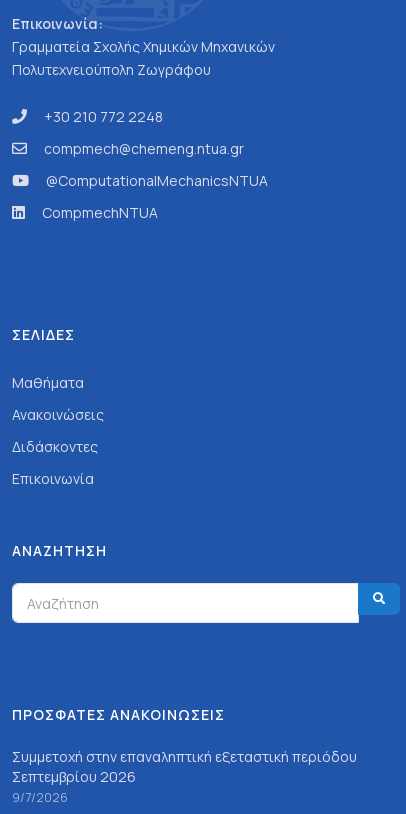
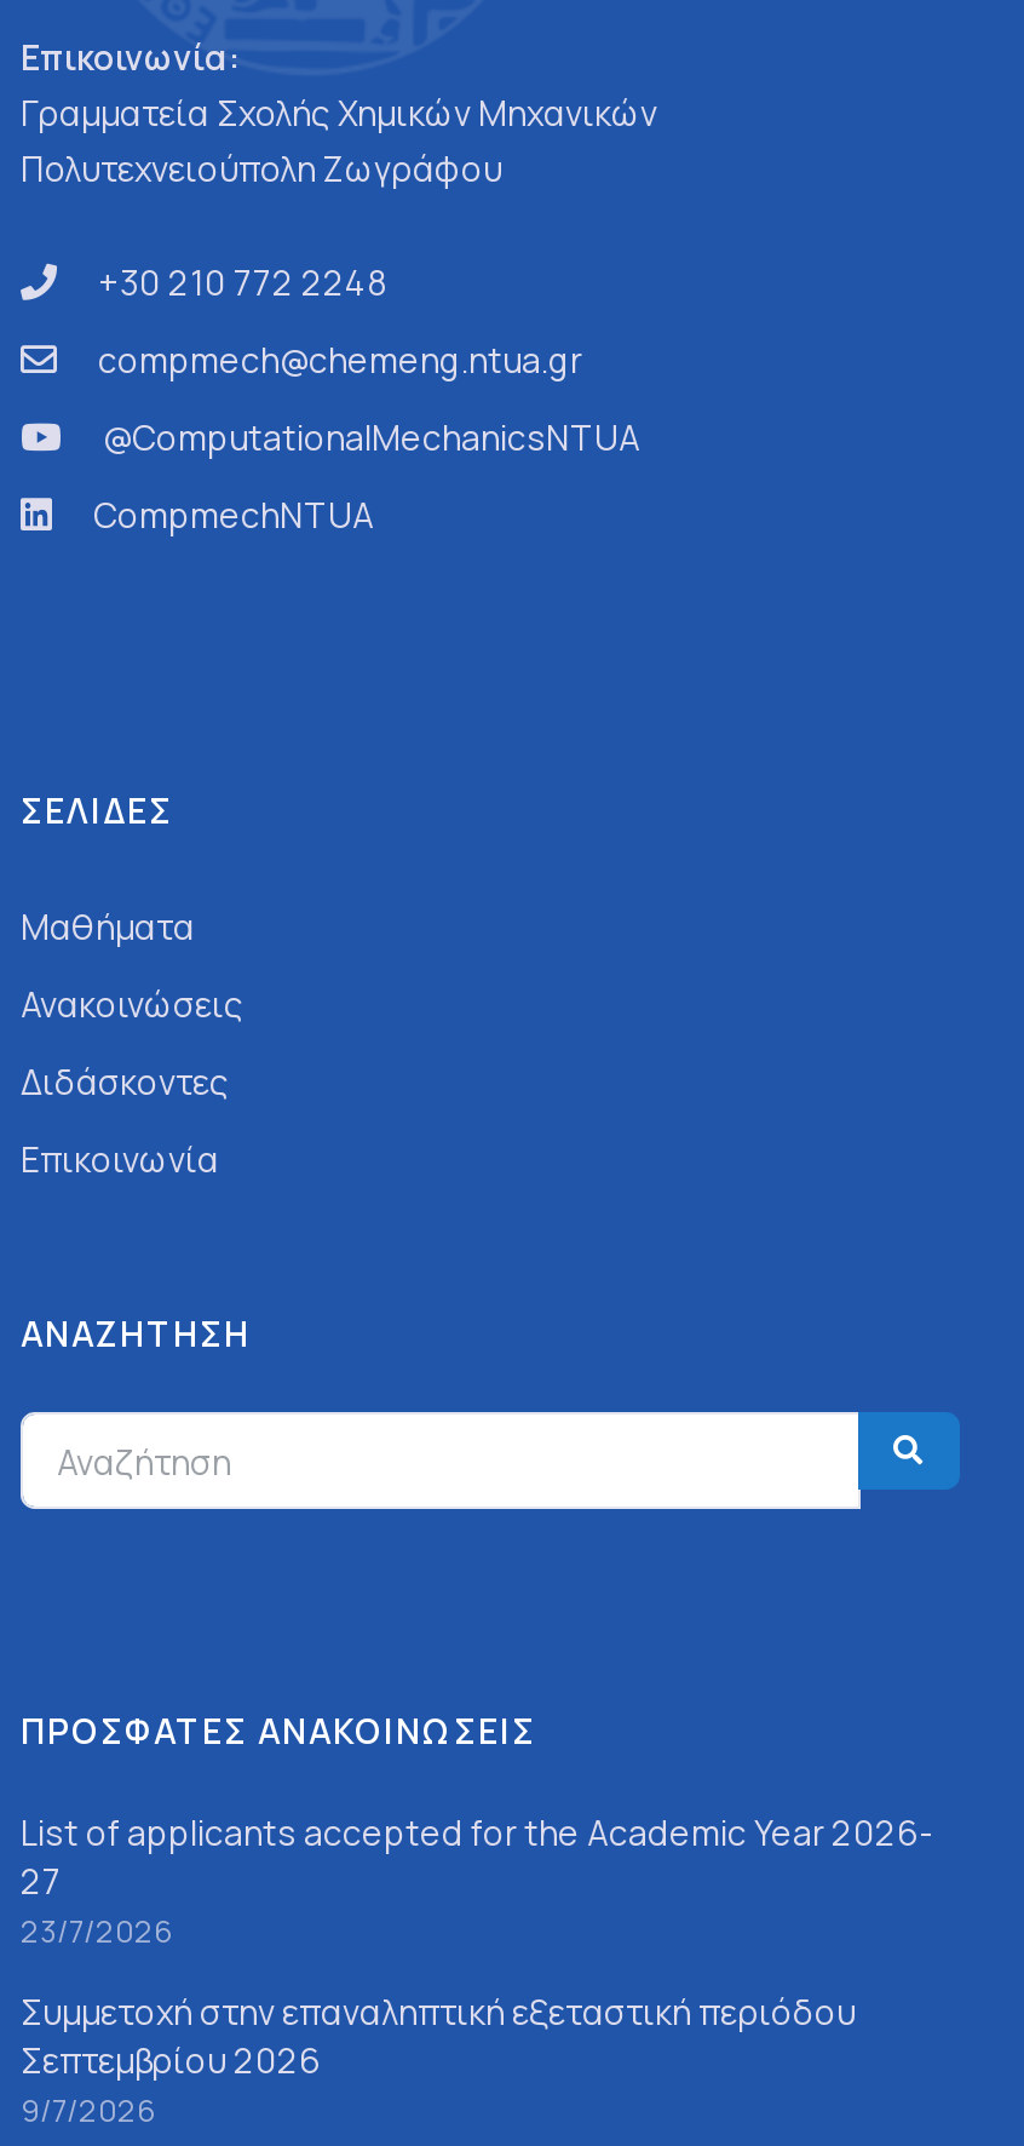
+ List of applicants accepted for the Academic Year 2026-
+ 27
+ 23/7/2026
